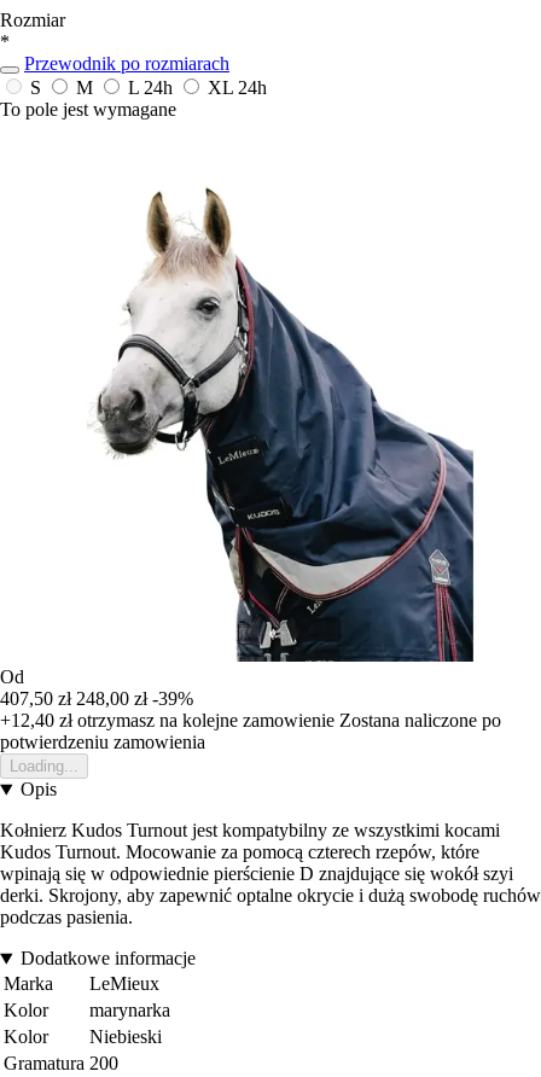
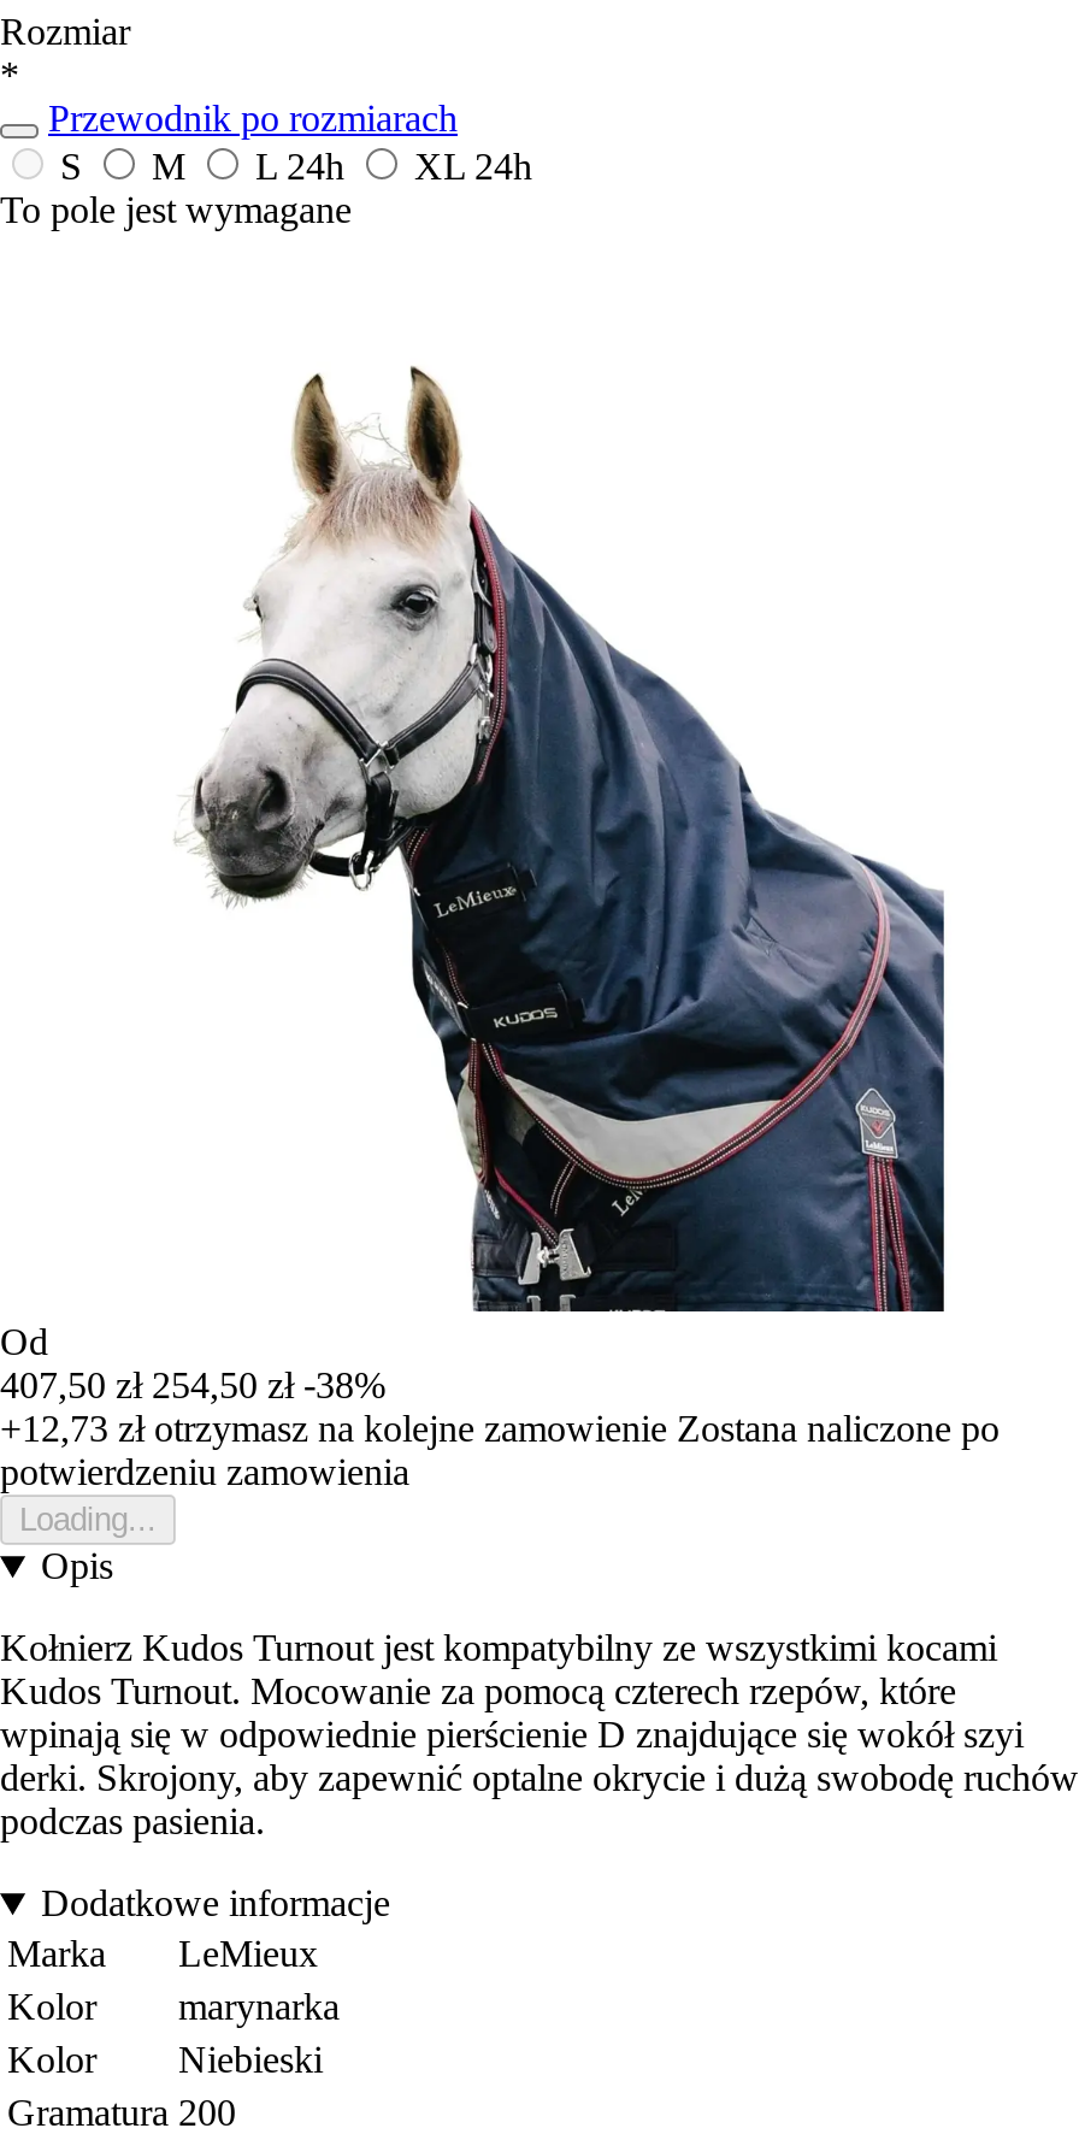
- 407,50 zł 248,00 zł -39%
+ 407,50 zł 254,50 zł -38%

- +12,40 zł otrzymasz na kolejne zamowienie Zostana naliczone po
+ +12,73 zł otrzymasz na kolejne zamowienie Zostana naliczone po
